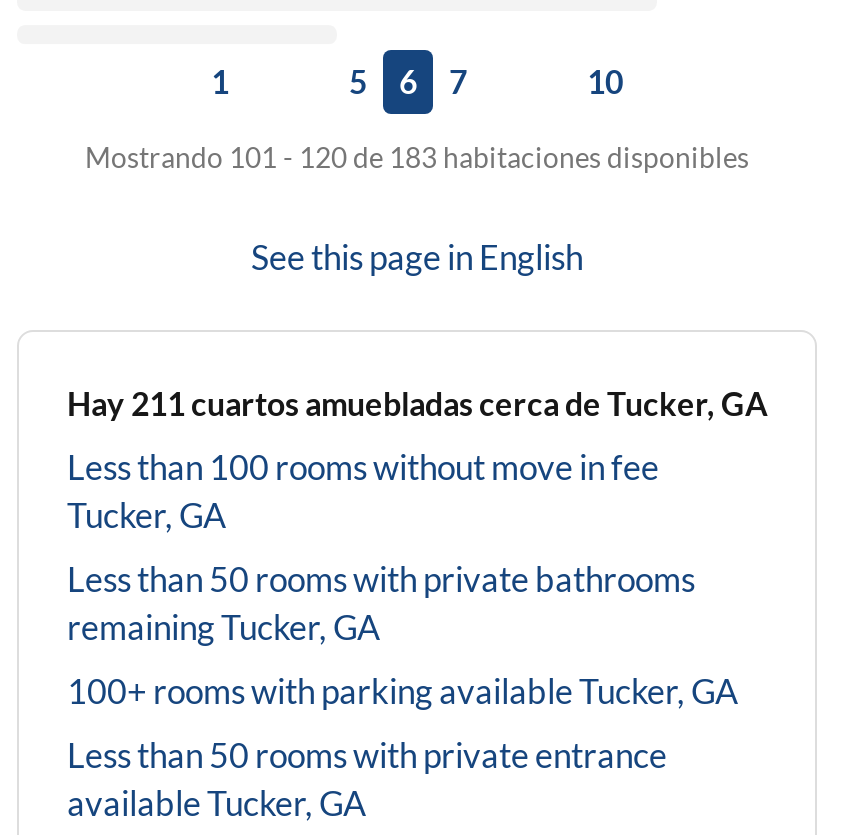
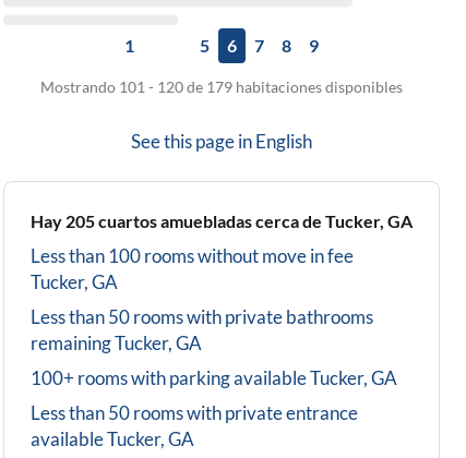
- 10
+ 8
+ 9

- Mostrando 101 - 120 de 183 habitaciones disponibles
+ Mostrando 101 - 120 de 179 habitaciones disponibles

- Hay 211 cuartos amuebladas cerca de Tucker, GA
+ Hay 205 cuartos amuebladas cerca de Tucker, GA
